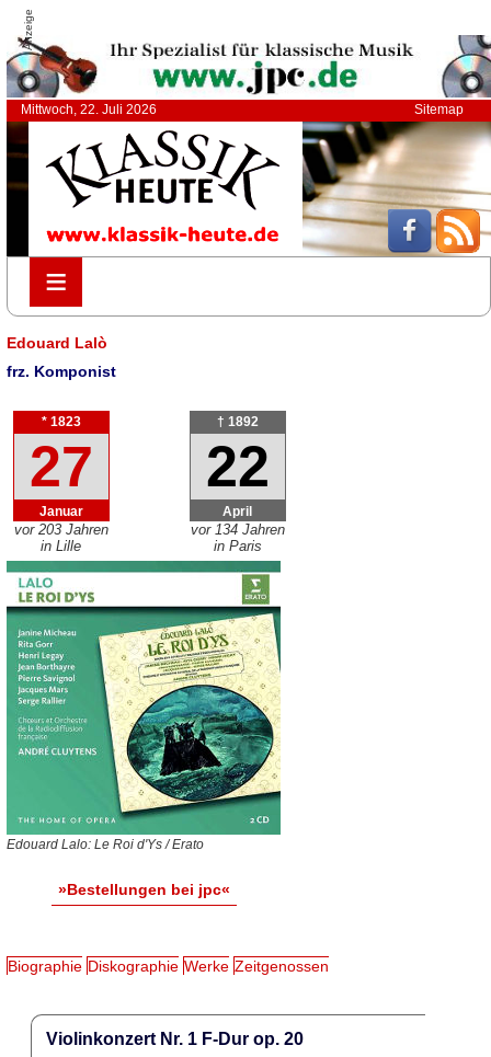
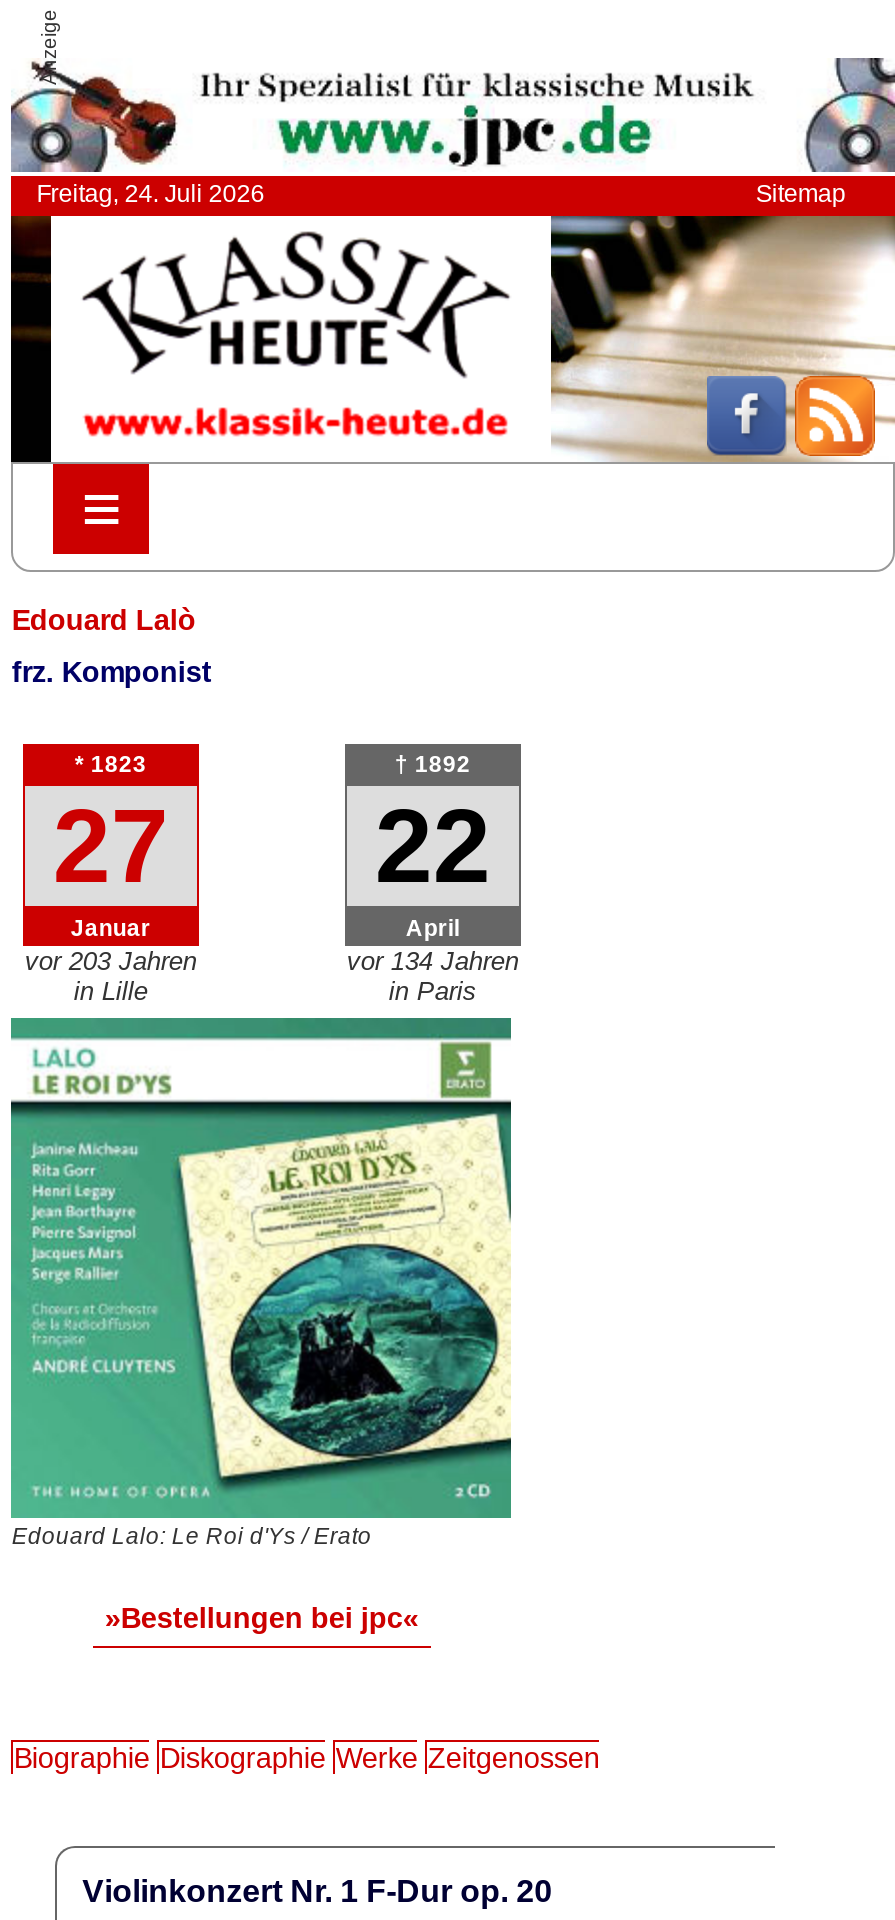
- Mittwoch, 22. Juli 2026
+ Freitag, 24. Juli 2026
